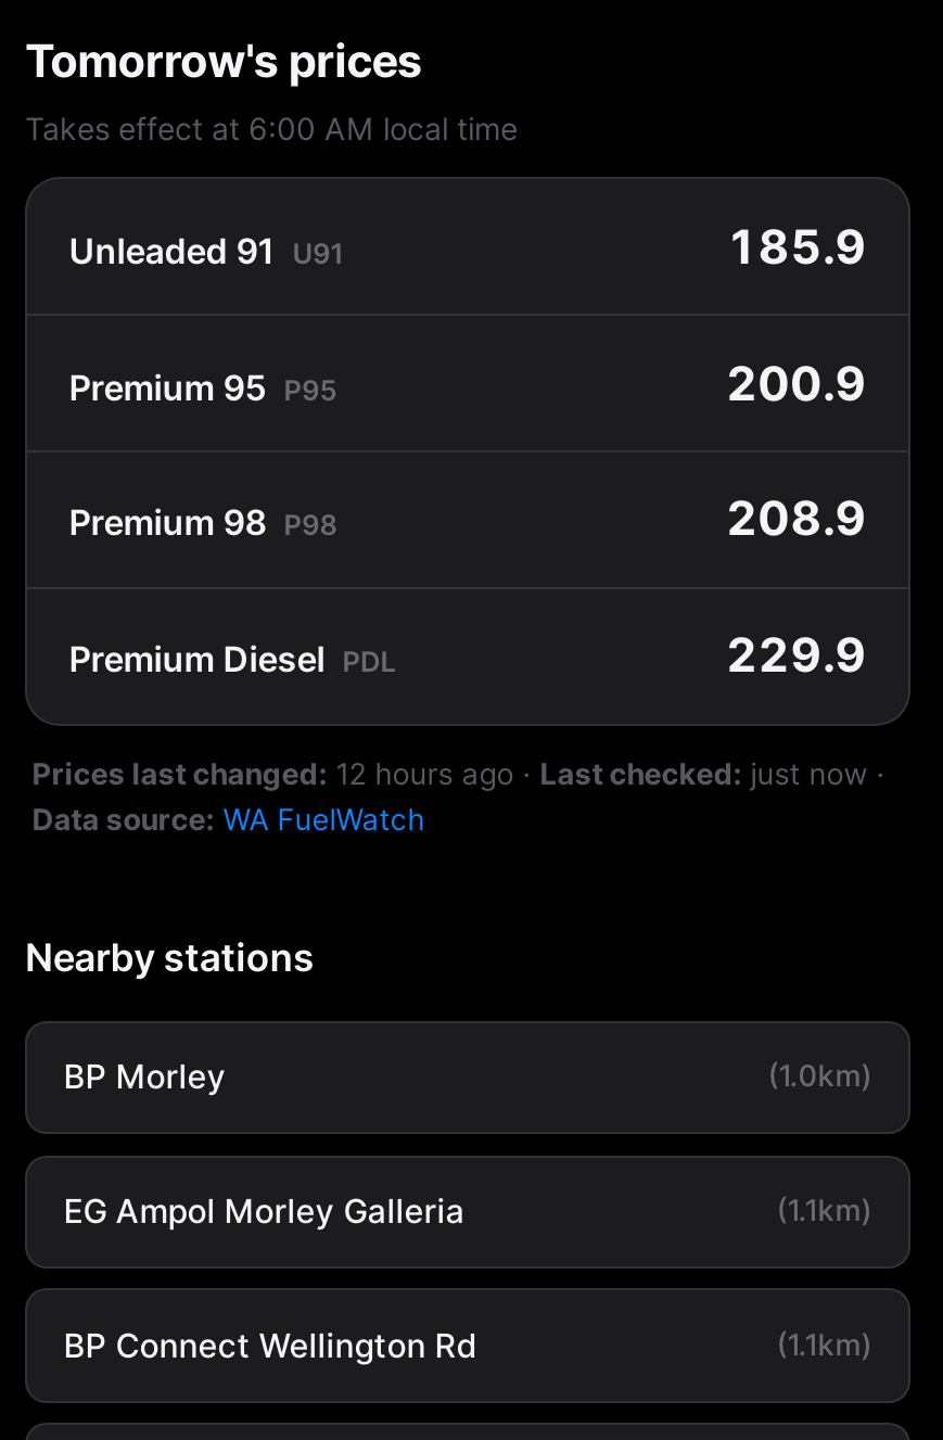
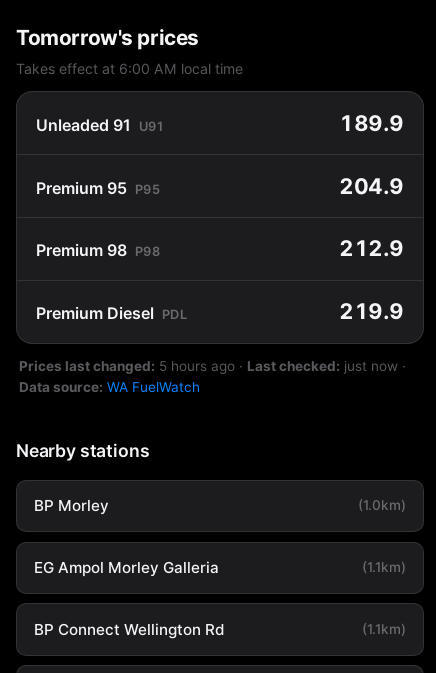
- 185.9
+ 189.9

- 200.9
+ 204.9

- 208.9
+ 212.9

- 229.9
+ 219.9

- Prices last changed: 12 hours ago · Last checked: just now ·
+ Prices last changed: 5 hours ago · Last checked: just now ·
